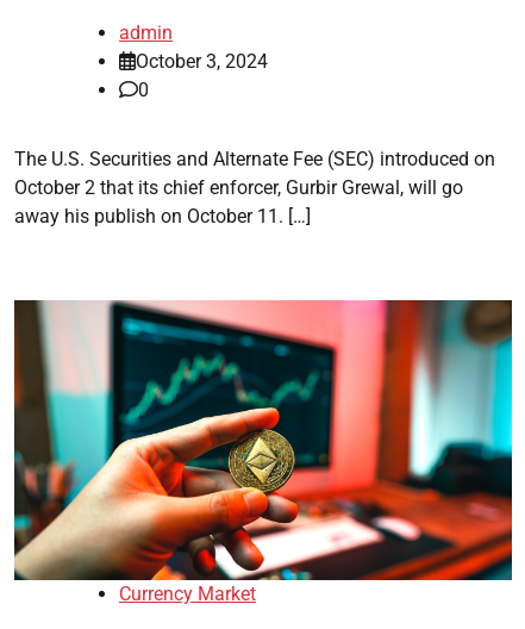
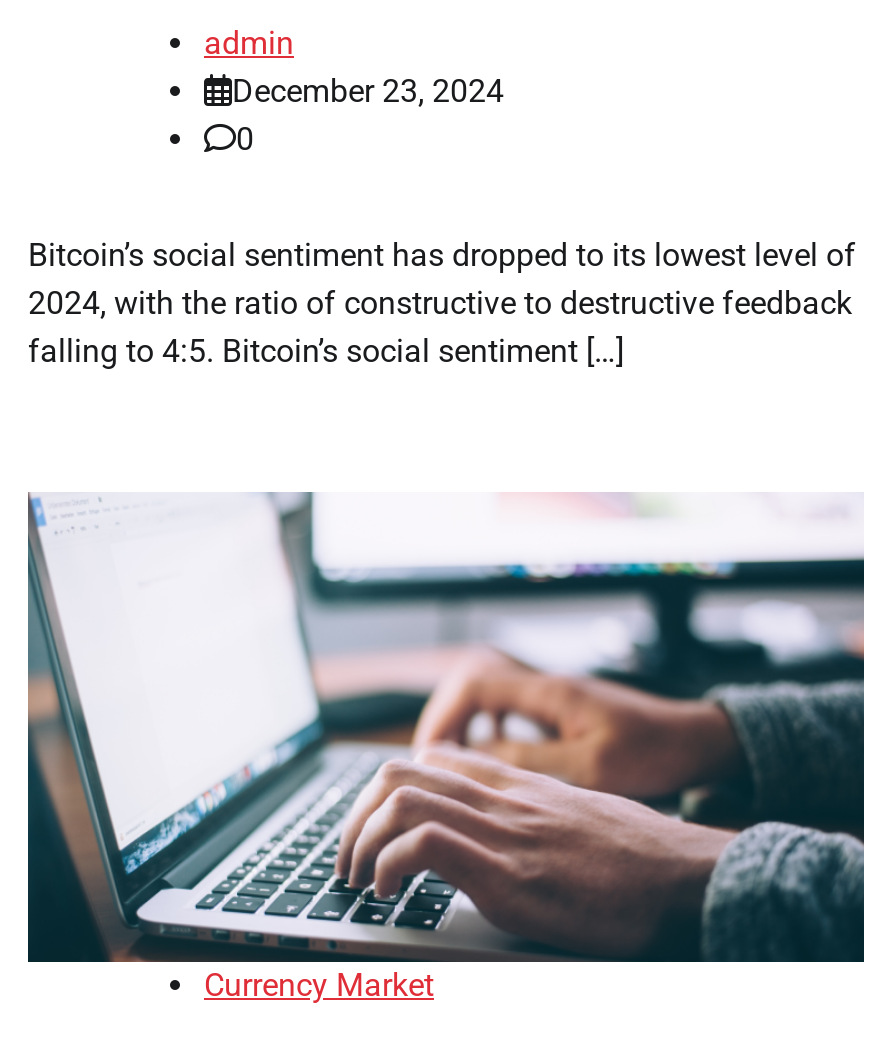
- October 3, 2024
+ December 23, 2024

- The U.S. Securities and Alternate Fee (SEC) introduced on
- October 2 that its chief enforcer, Gurbir Grewal, will go
- away his publish on October 11. […]
+ Bitcoin’s social sentiment has dropped to its lowest level of
+ 2024, with the ratio of constructive to destructive feedback
+ falling to 4:5. Bitcoin’s social sentiment […]

- [image]
+ [image]
